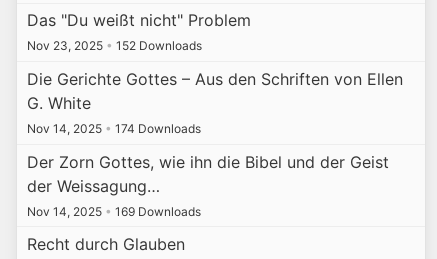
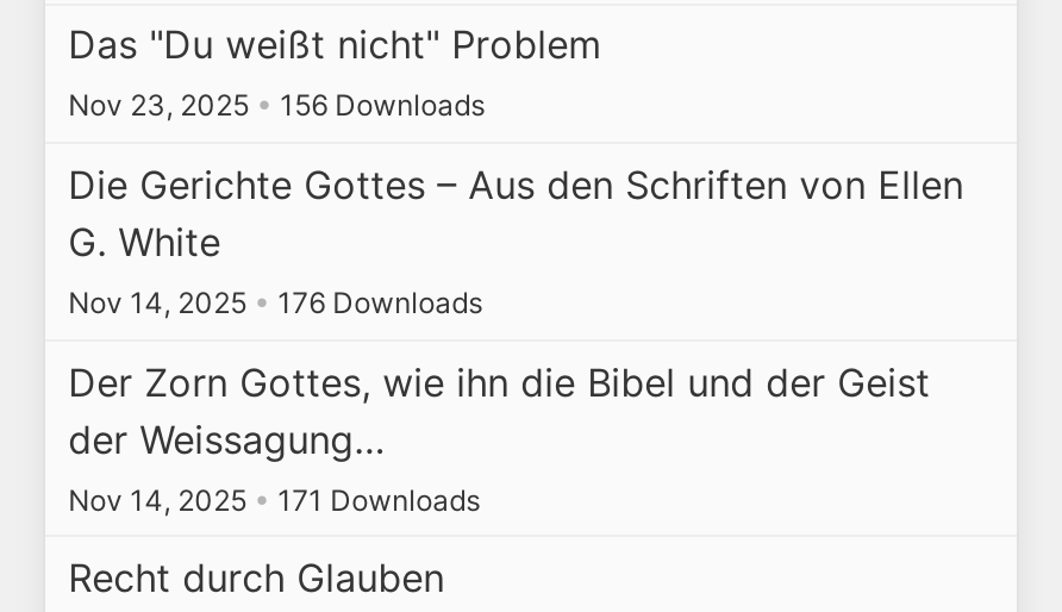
- Nov 23, 2025 • 152 Downloads
+ Nov 23, 2025 • 156 Downloads

- Nov 14, 2025 • 174 Downloads
+ Nov 14, 2025 • 176 Downloads

- Nov 14, 2025 • 169 Downloads
+ Nov 14, 2025 • 171 Downloads
